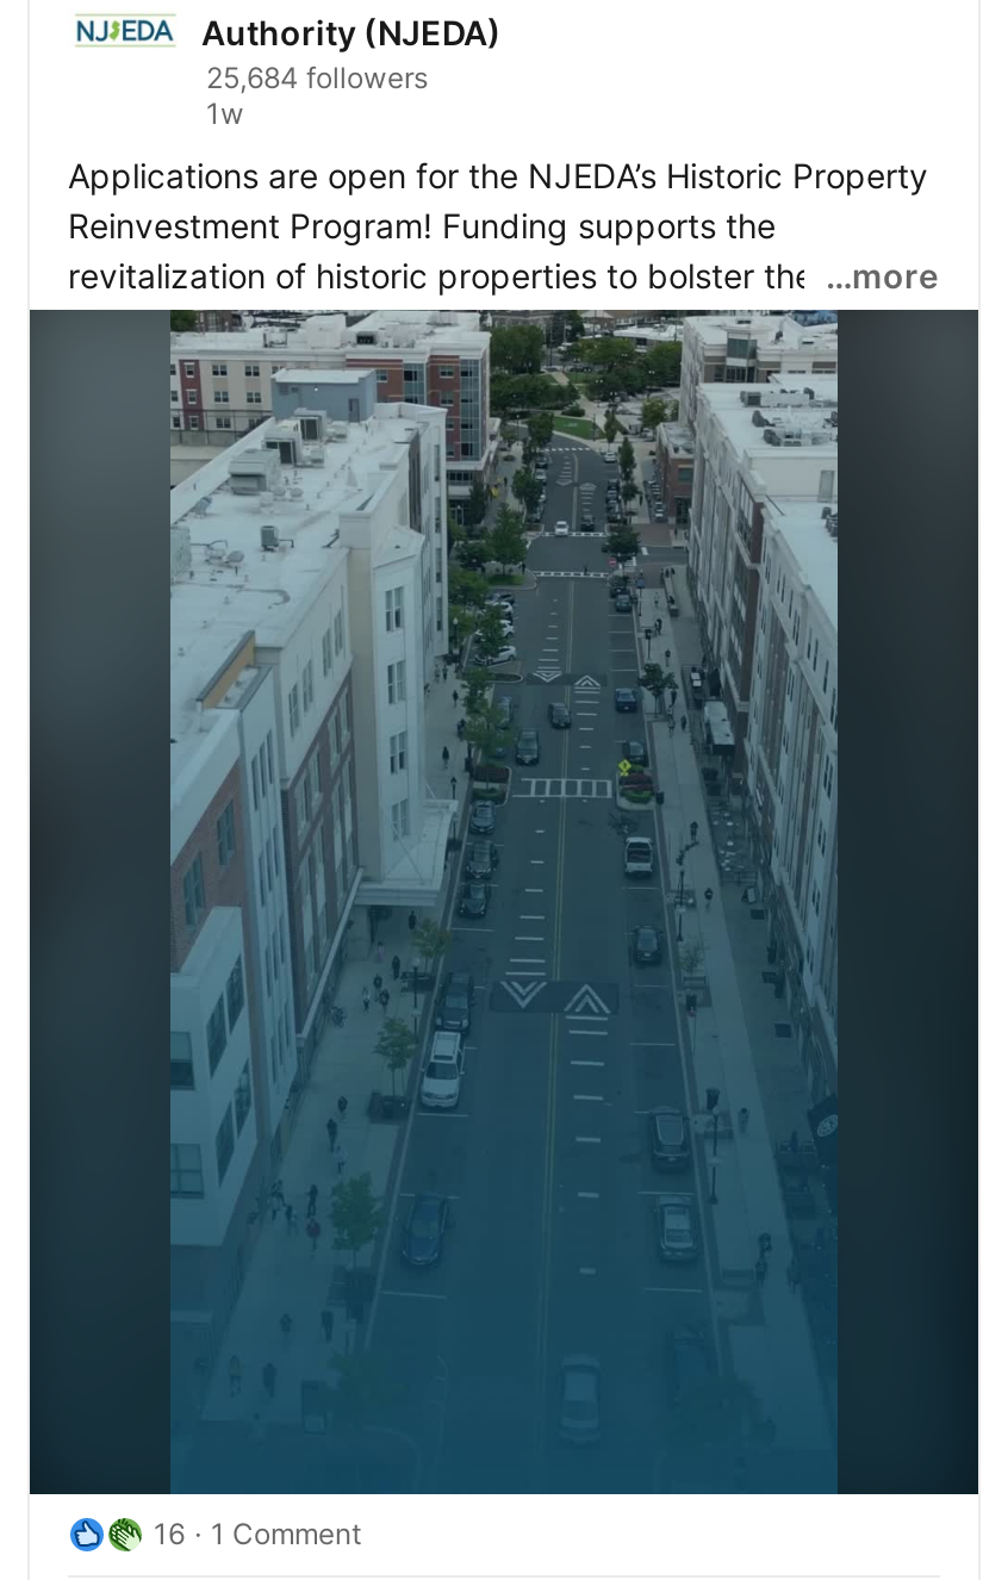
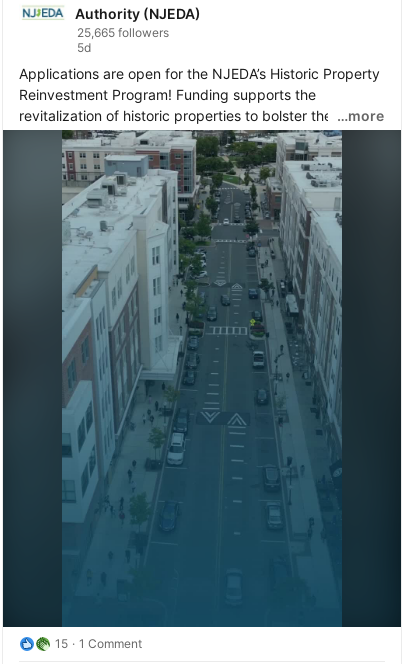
- 25,684 followers
- 1w
+ 25,665 followers
+ 5d

- 16 1 Comment
+ 15 1 Comment
